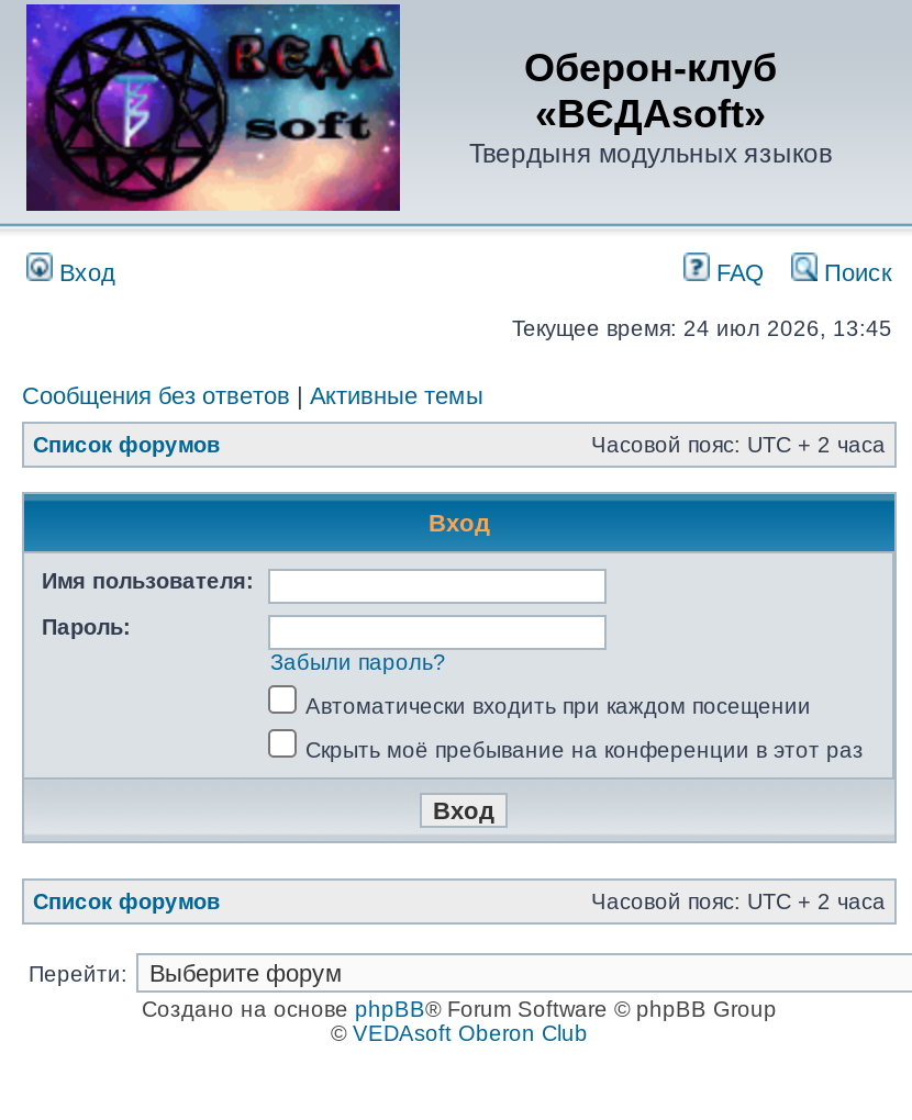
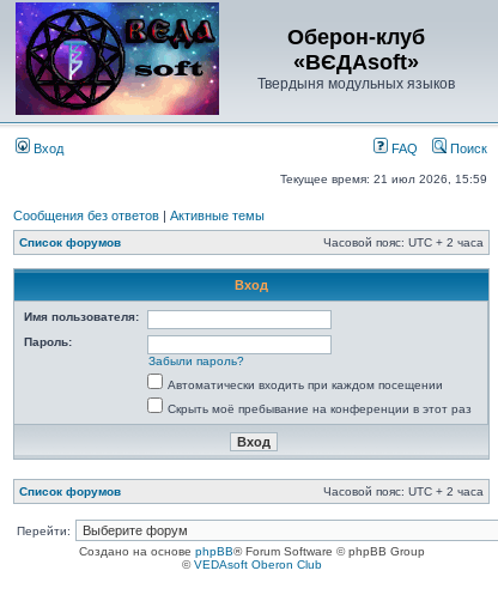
- Текущее время: 24 июл 2026, 13:45
+ Текущее время: 21 июл 2026, 15:59
